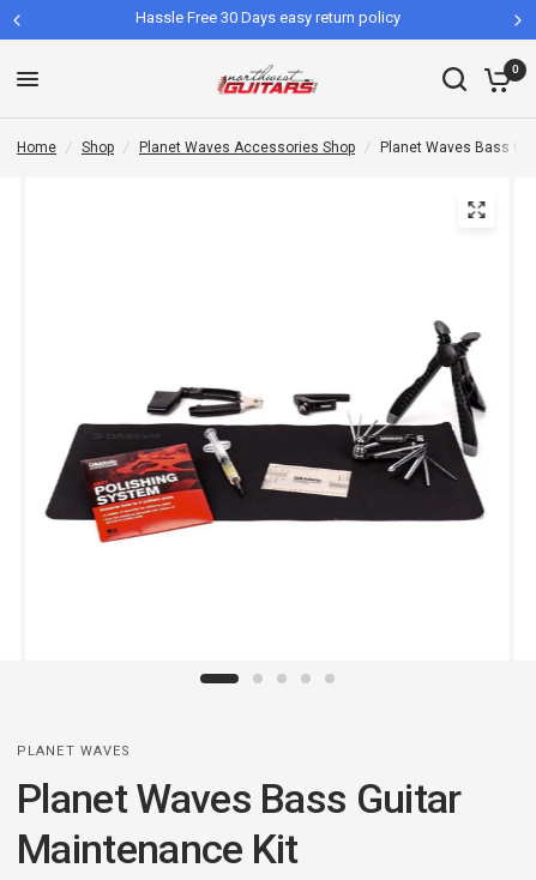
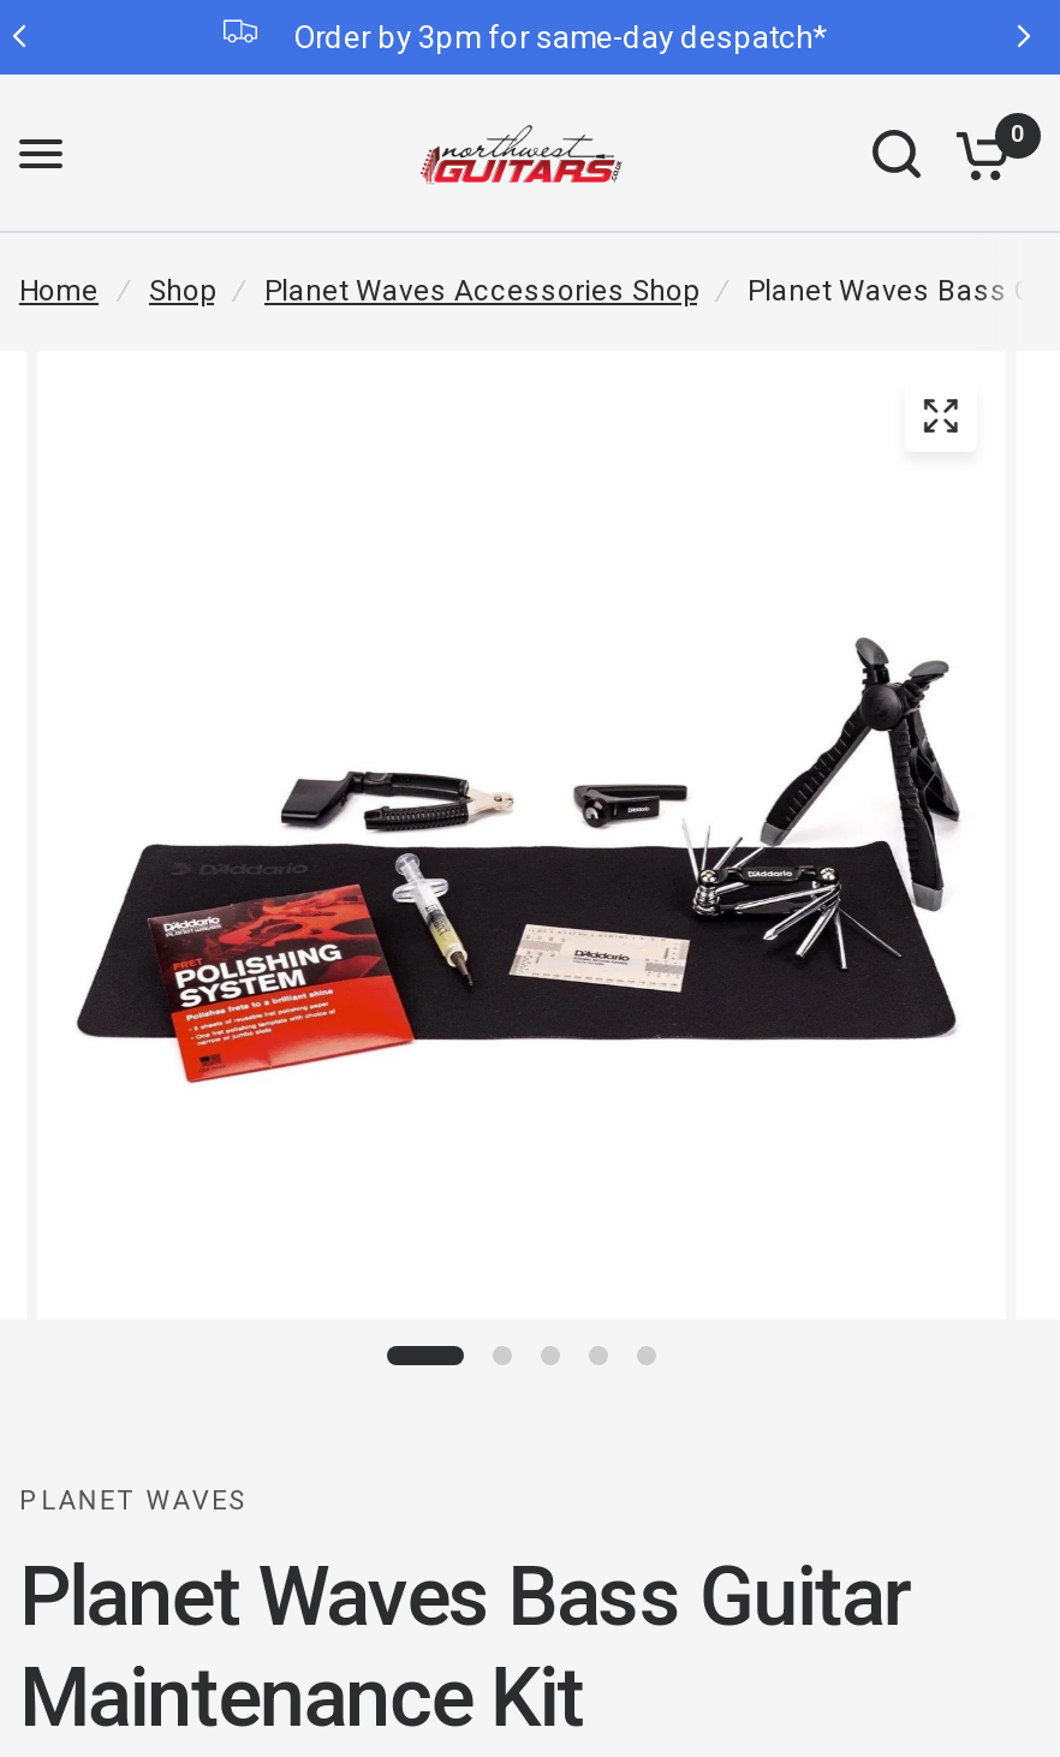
- Hassle Free 30 Days easy return policy
+ Order by 3pm for same-day despatch*
